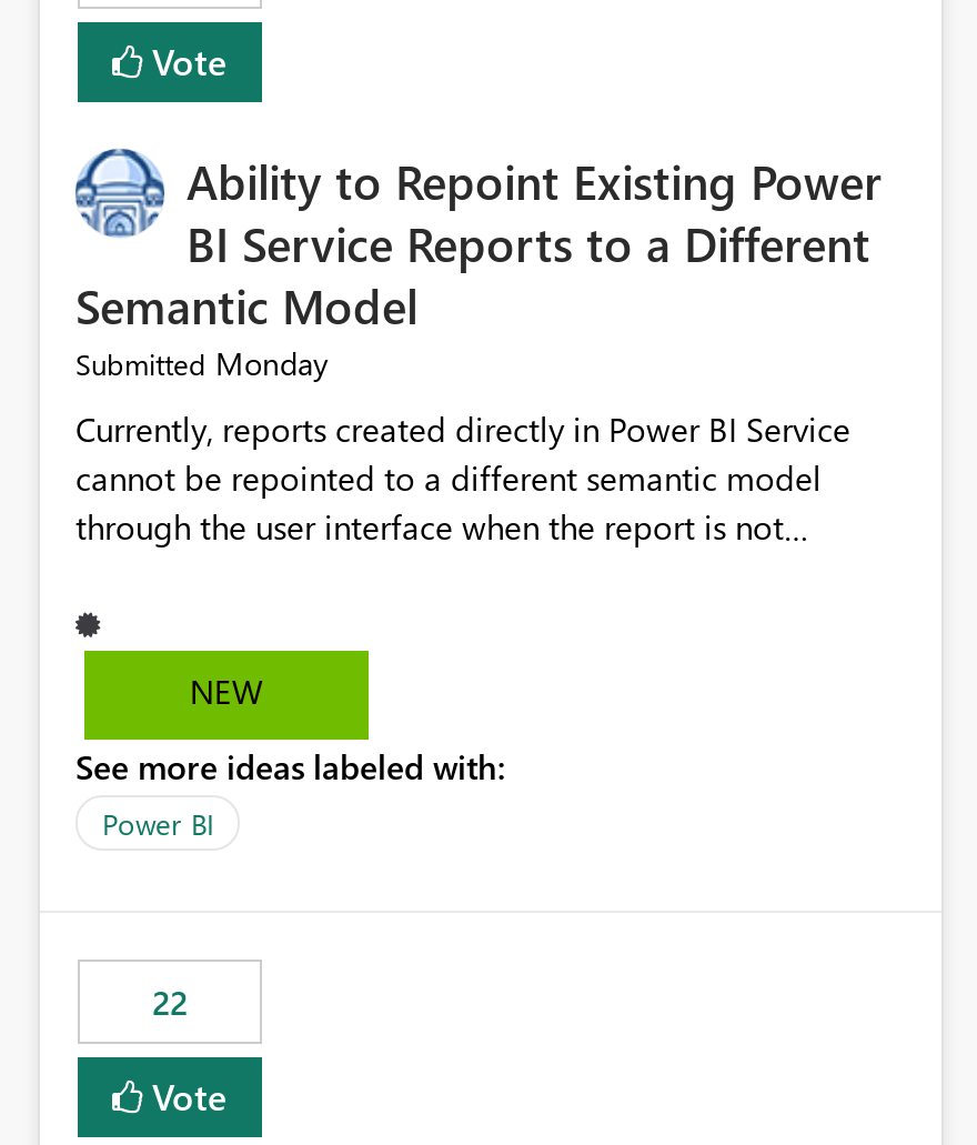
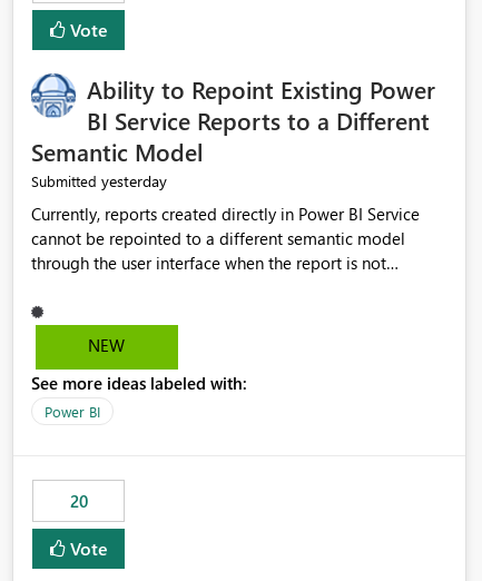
- Submitted Monday
+ Submitted yesterday

- 22
+ 20
